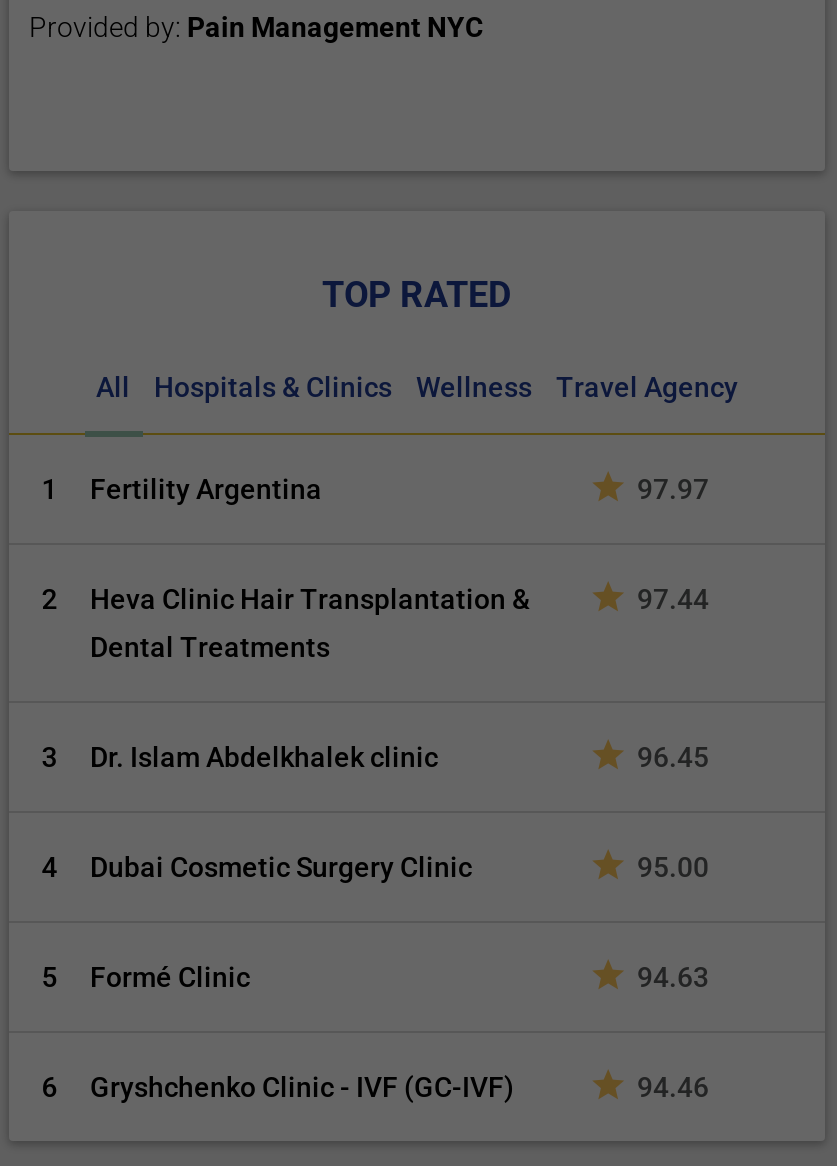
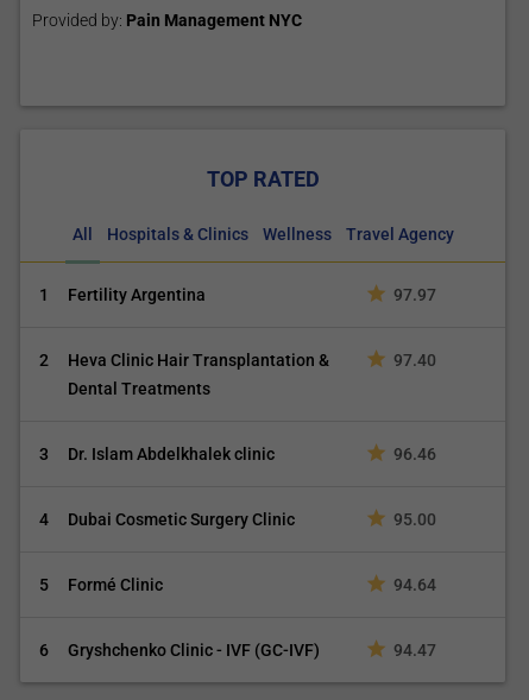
- 97.44
+ 97.40

- 96.45
+ 96.46

- 94.63
+ 94.64

- 94.46
+ 94.47
